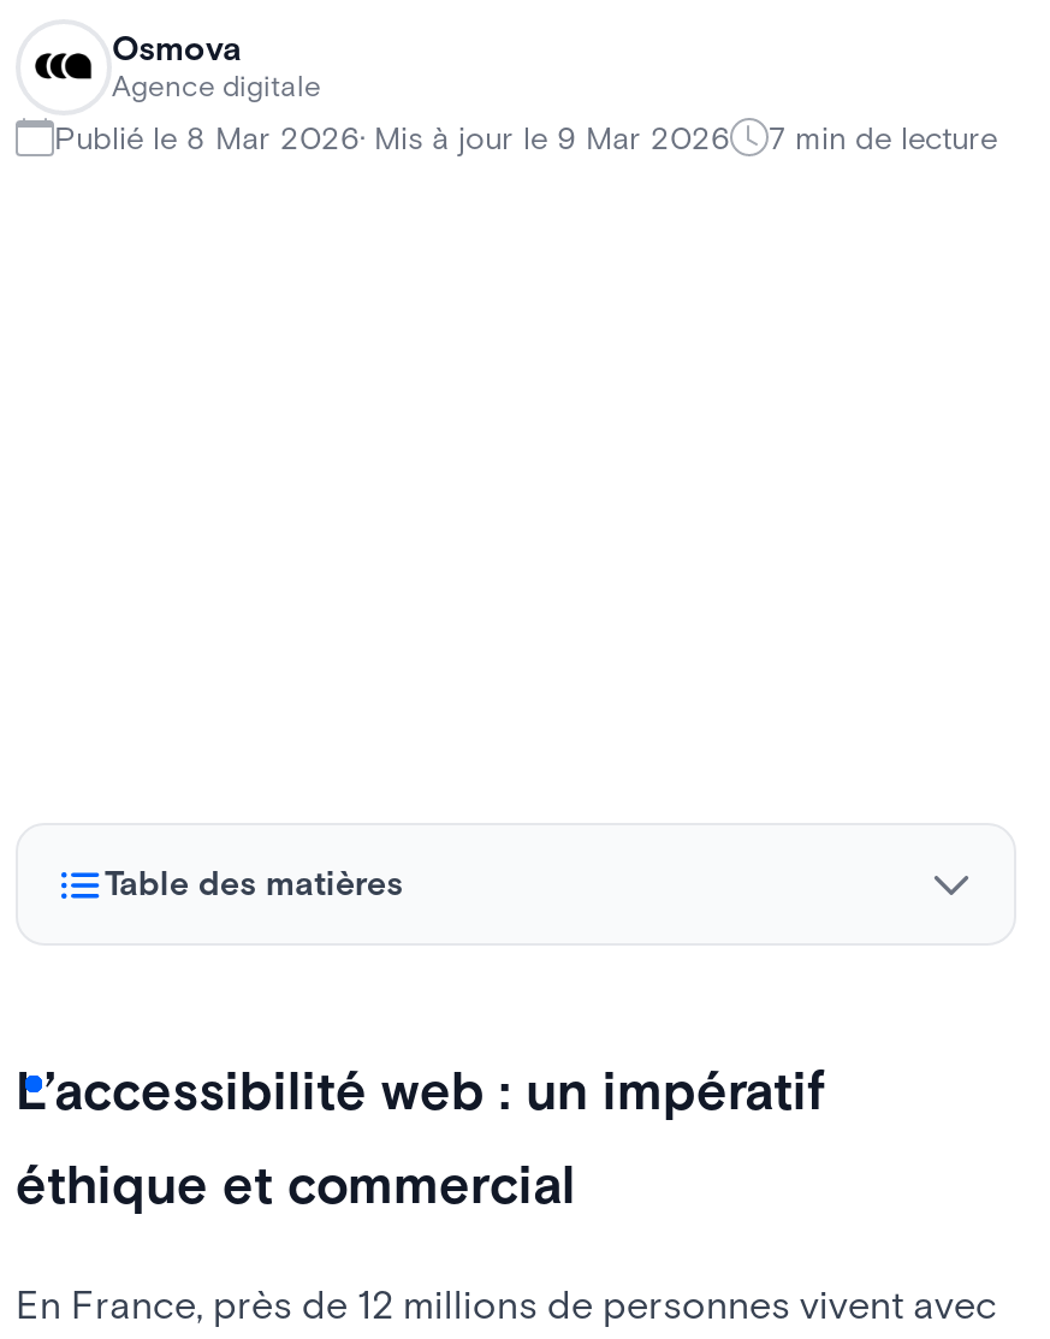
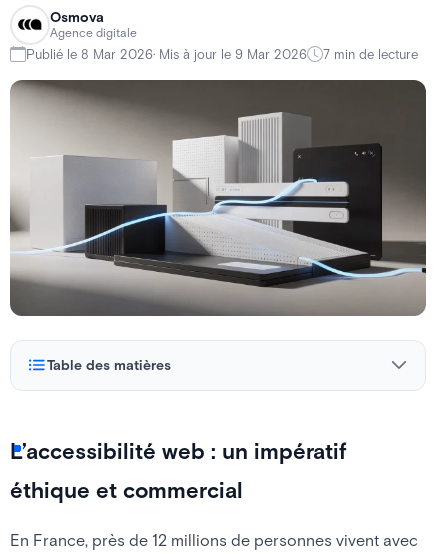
+ [image]
